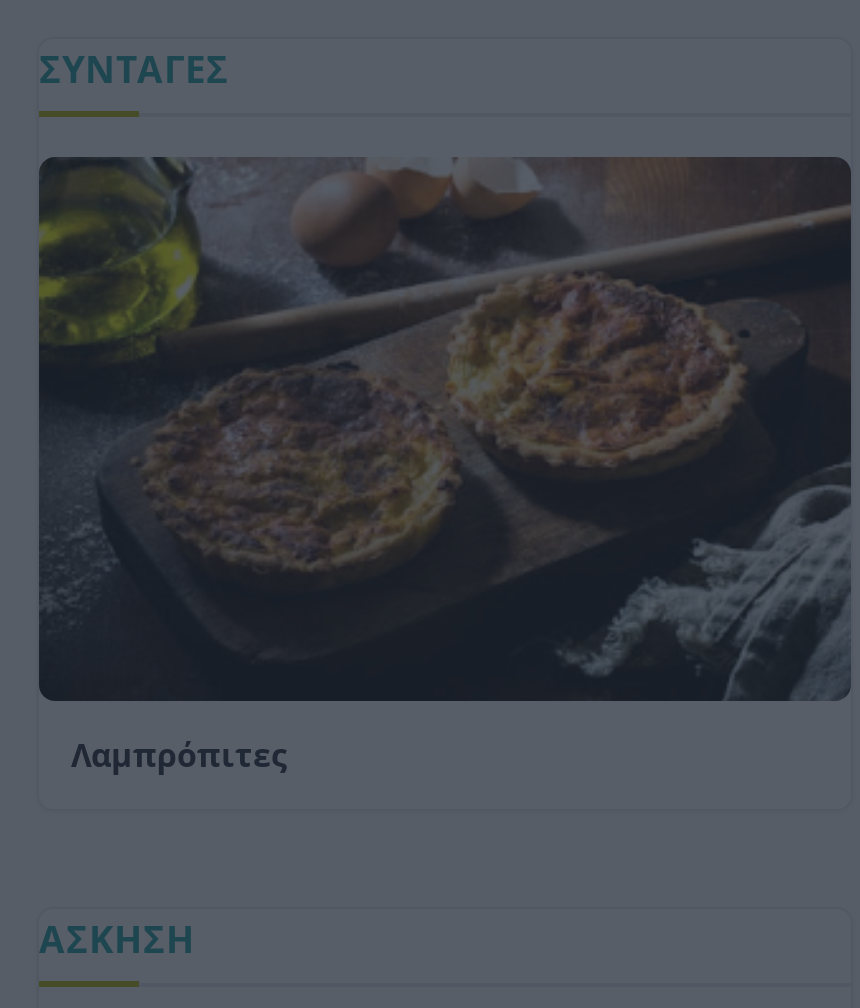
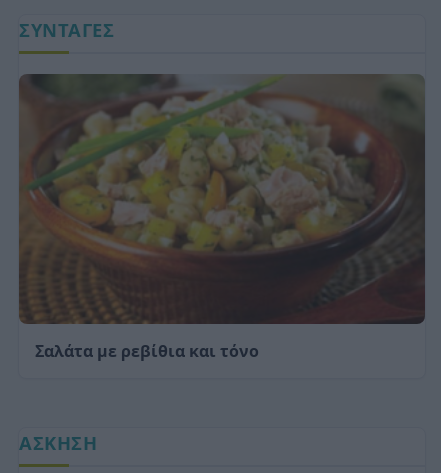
- [image]
- Λαμπρόπιτες
+ [image]
+ Σαλάτα με ρεβίθια και τόνο
